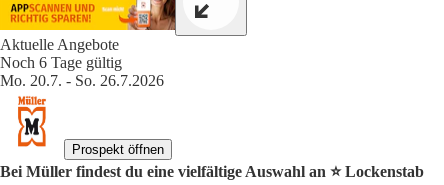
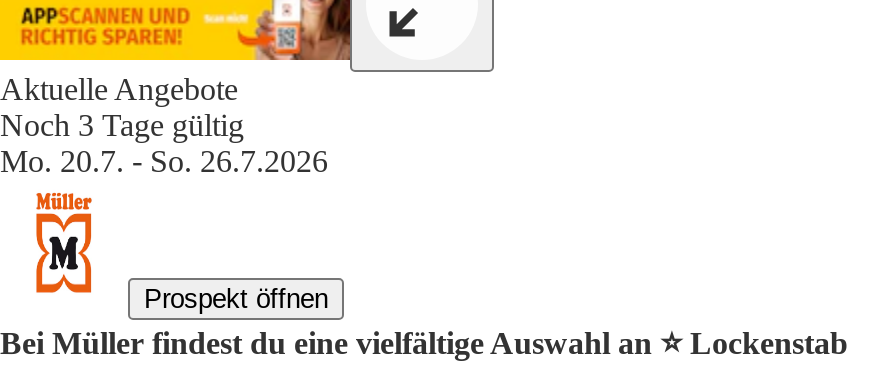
- Noch 6 Tage gültig
+ Noch 3 Tage gültig
